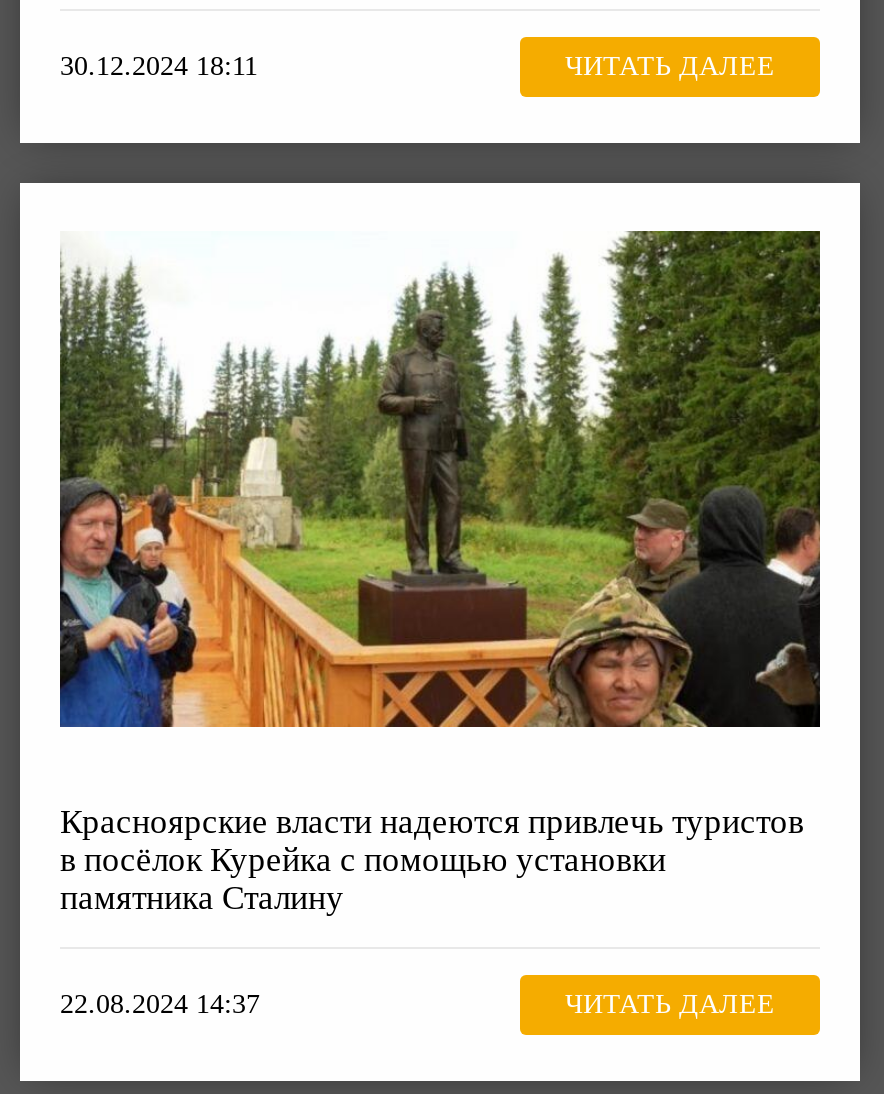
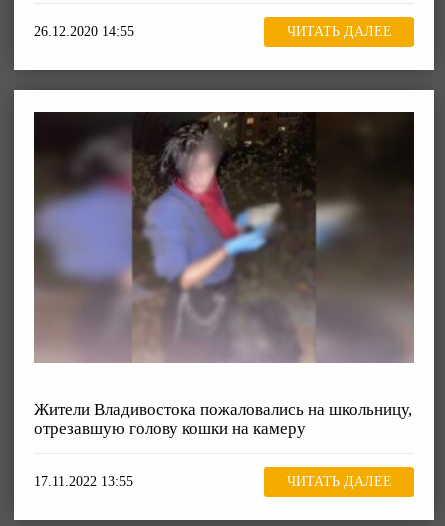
- 30.12.2024 18:11
+ 26.12.2020 14:55

- [image]
- Красноярские власти надеются привлечь туристов
- в посёлок Курейка с помощью установки
- памятника Сталину
+ [image]
+ Жители Владивостока пожаловались на школьницу,
+ отрезавшую голову кошки на камеру

- 22.08.2024 14:37
+ 17.11.2022 13:55
